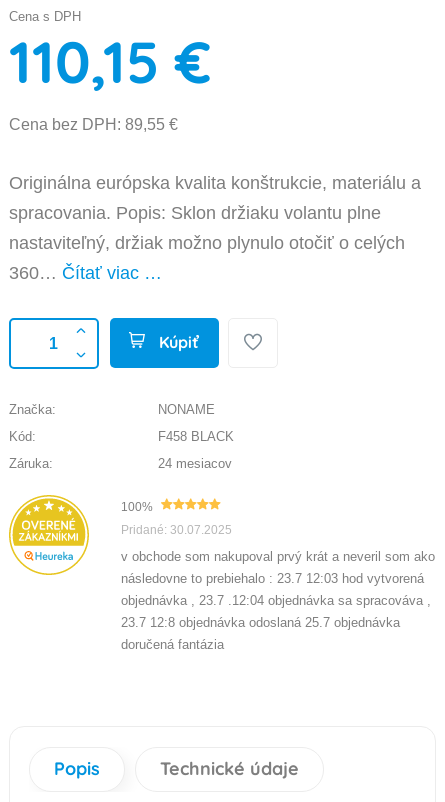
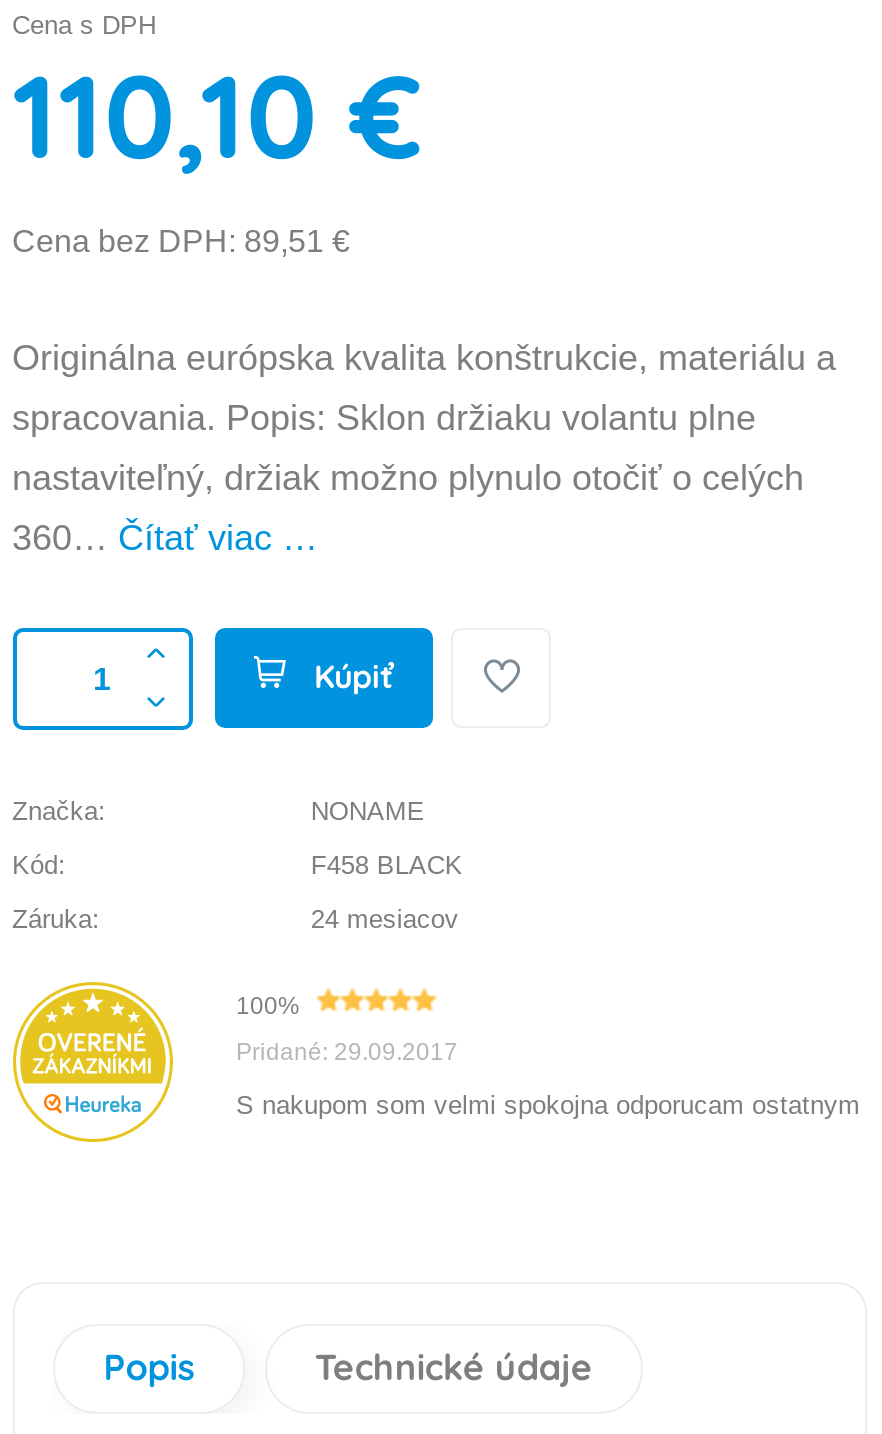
- 110,15 €
+ 110,10 €

- Cena bez DPH: 89,55 €
+ Cena bez DPH: 89,51 €

- Pridané: 30.07.2025
- v obchode som nakupoval prvý krát a neveril som ako
- následovne to prebiehalo : 23.7 12:03 hod vytvorená
- objednávka , 23.7 .12:04 objednávka sa spracováva ,
- 23.7 12:8 objednávka odoslaná 25.7 objednávka
- doručená fantázia
+ Pridané: 29.09.2017
+ S nakupom som velmi spokojna odporucam ostatnym
